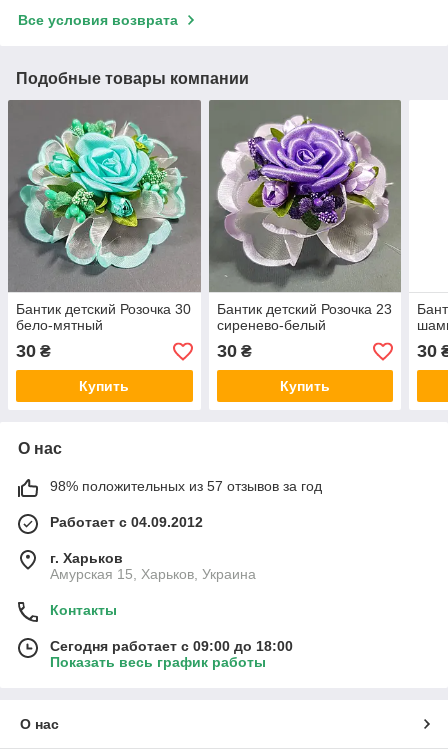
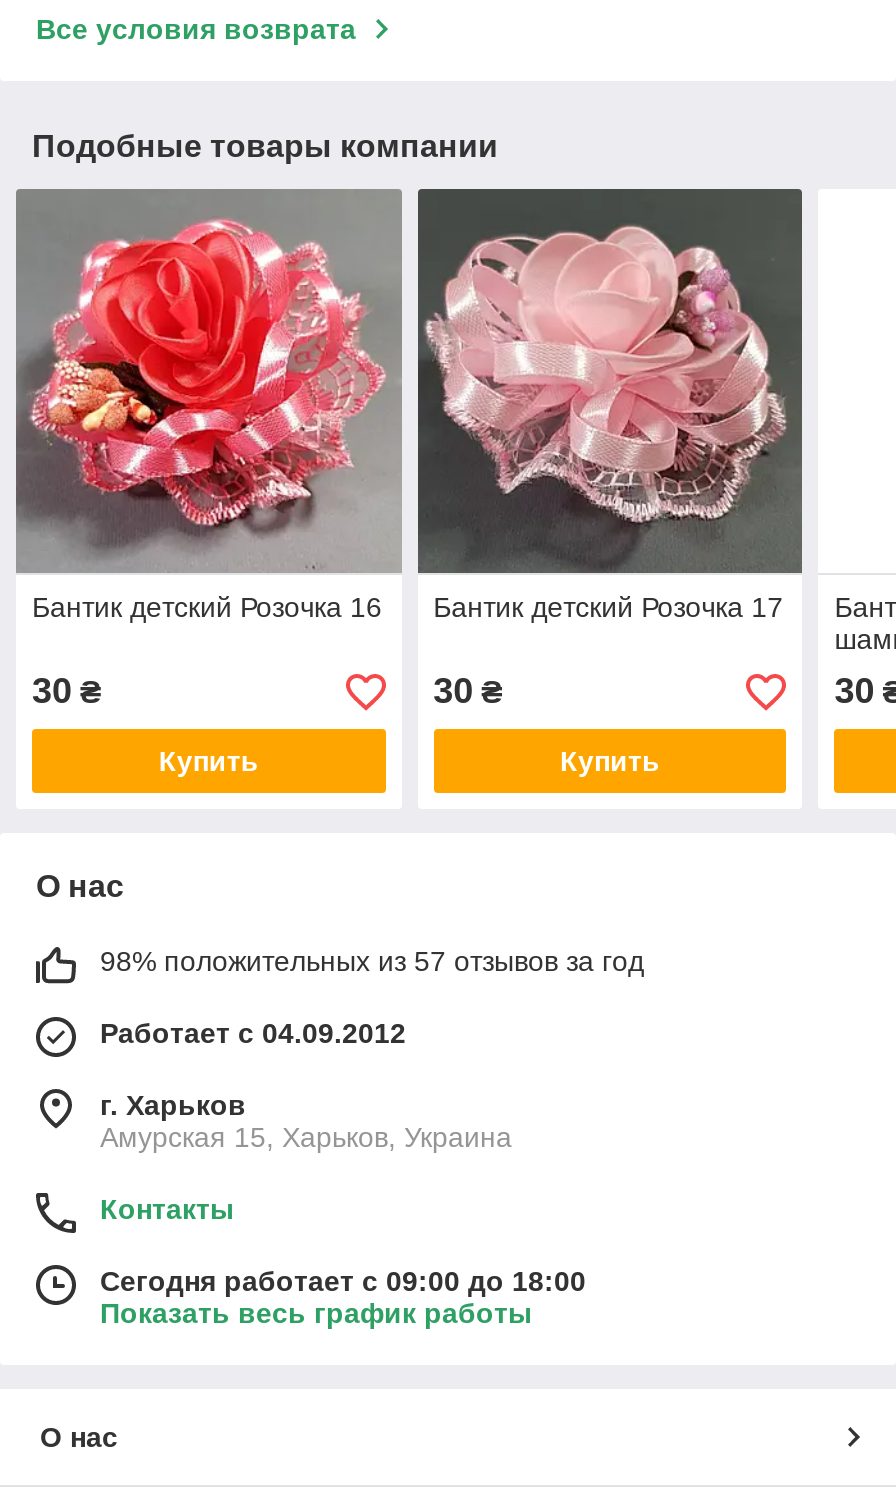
- [image]
- Бантик детский Розочка 23
- сиренево-белый
+ [image]
+ Бантик детский Розочка 17

- [image]
- Бантик детский Розочка 30
- бело-мятный
+ [image]
+ Бантик детский Розочка 16
